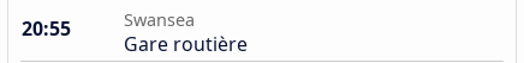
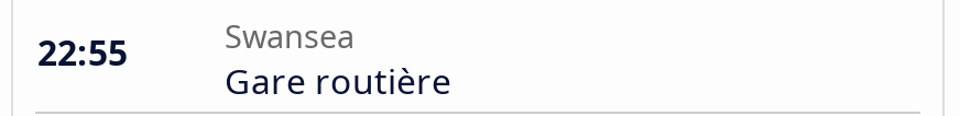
- 20:55
+ 22:55
